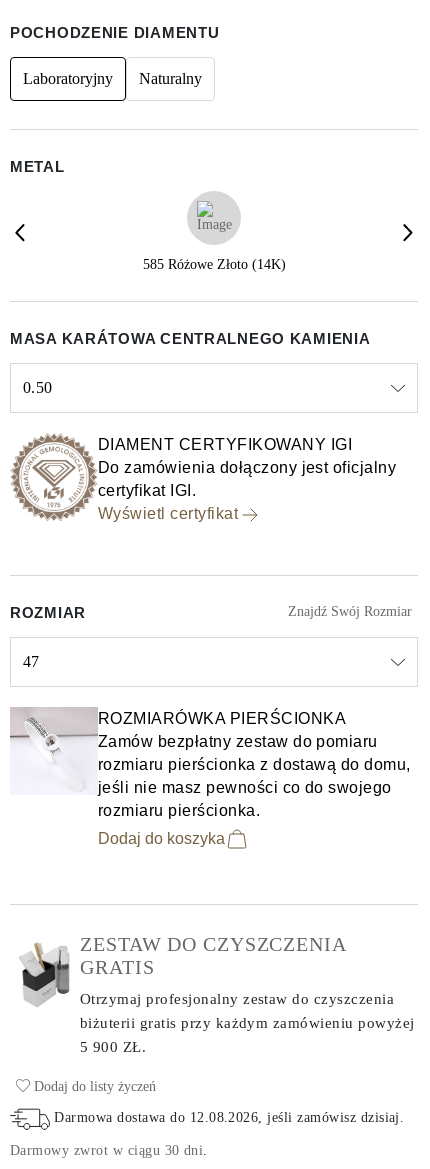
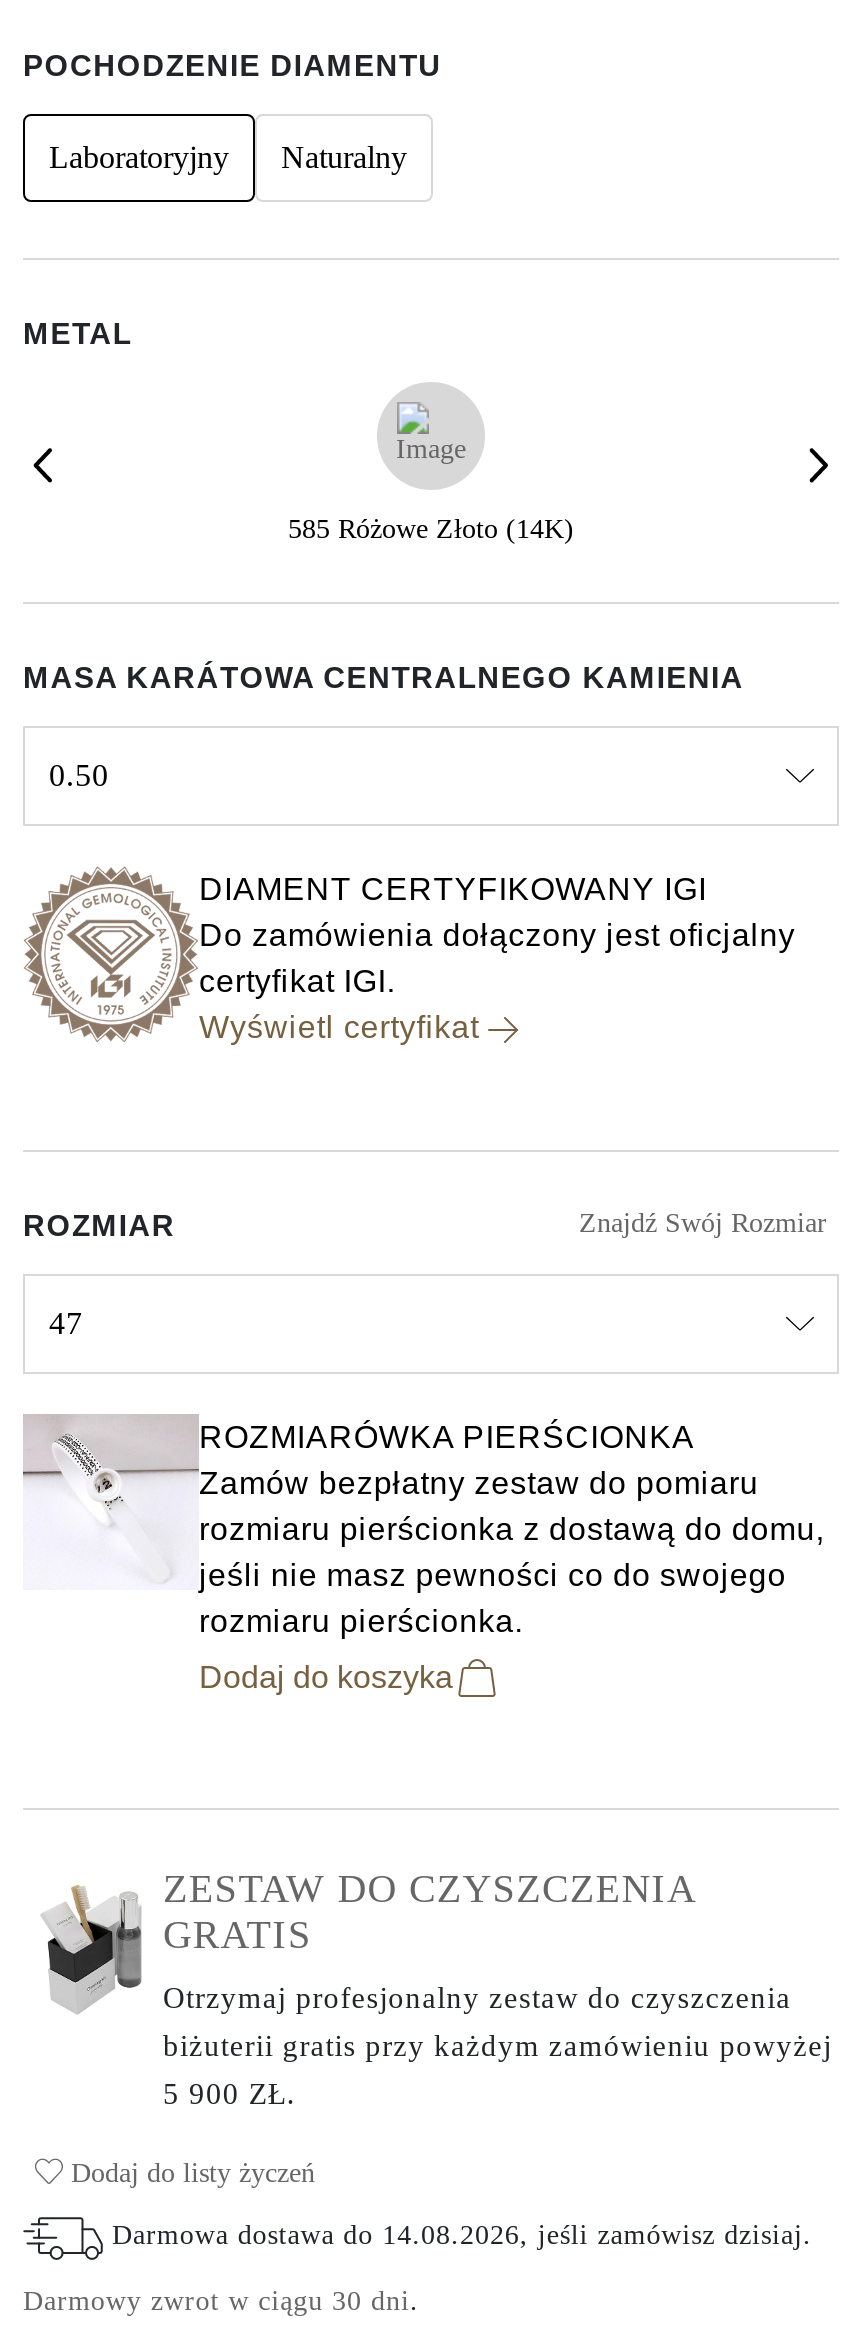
- Darmowa dostawa do 12.08.2026, jeśli zamówisz dzisiaj.
+ Darmowa dostawa do 14.08.2026, jeśli zamówisz dzisiaj.
